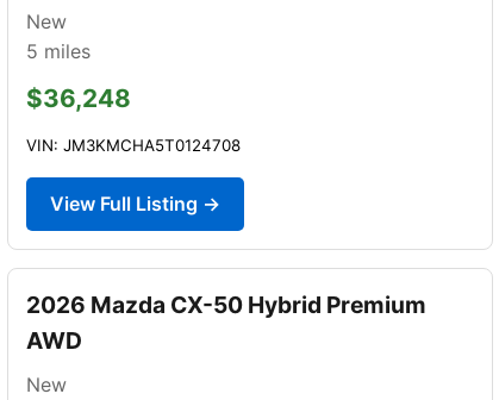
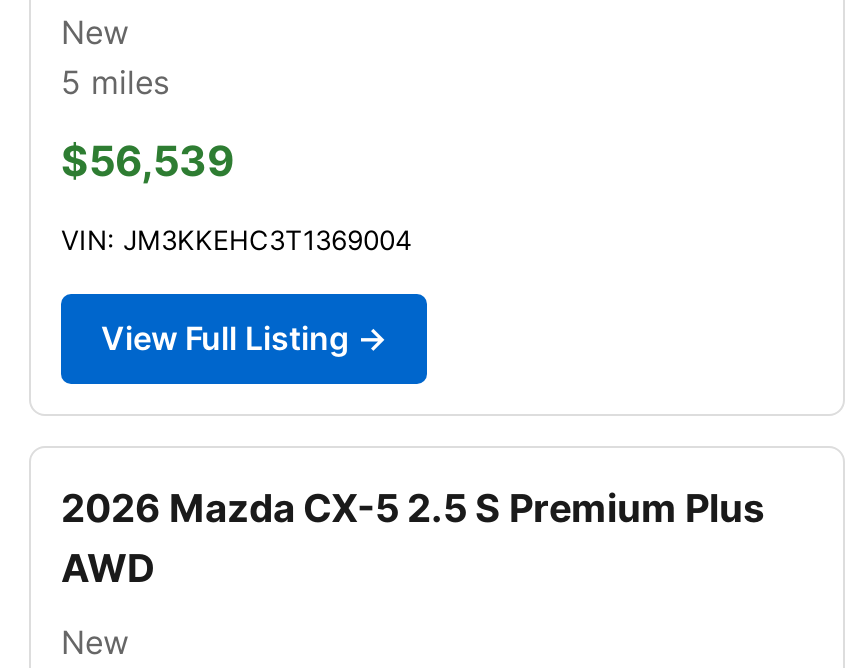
- $36,248
+ $56,539

- VIN: JM3KMCHA5T0124708
+ VIN: JM3KKEHC3T1369004

- 2026 Mazda CX-50 Hybrid Premium
+ 2026 Mazda CX-5 2.5 S Premium Plus
